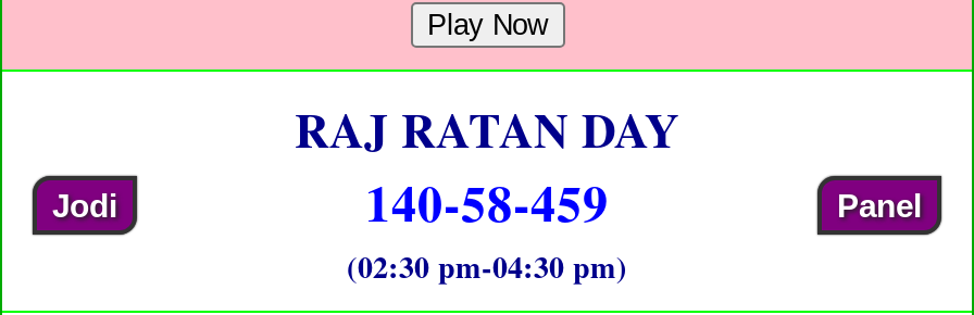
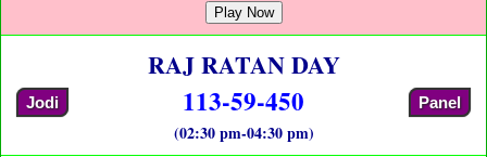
- 140-58-459
+ 113-59-450
